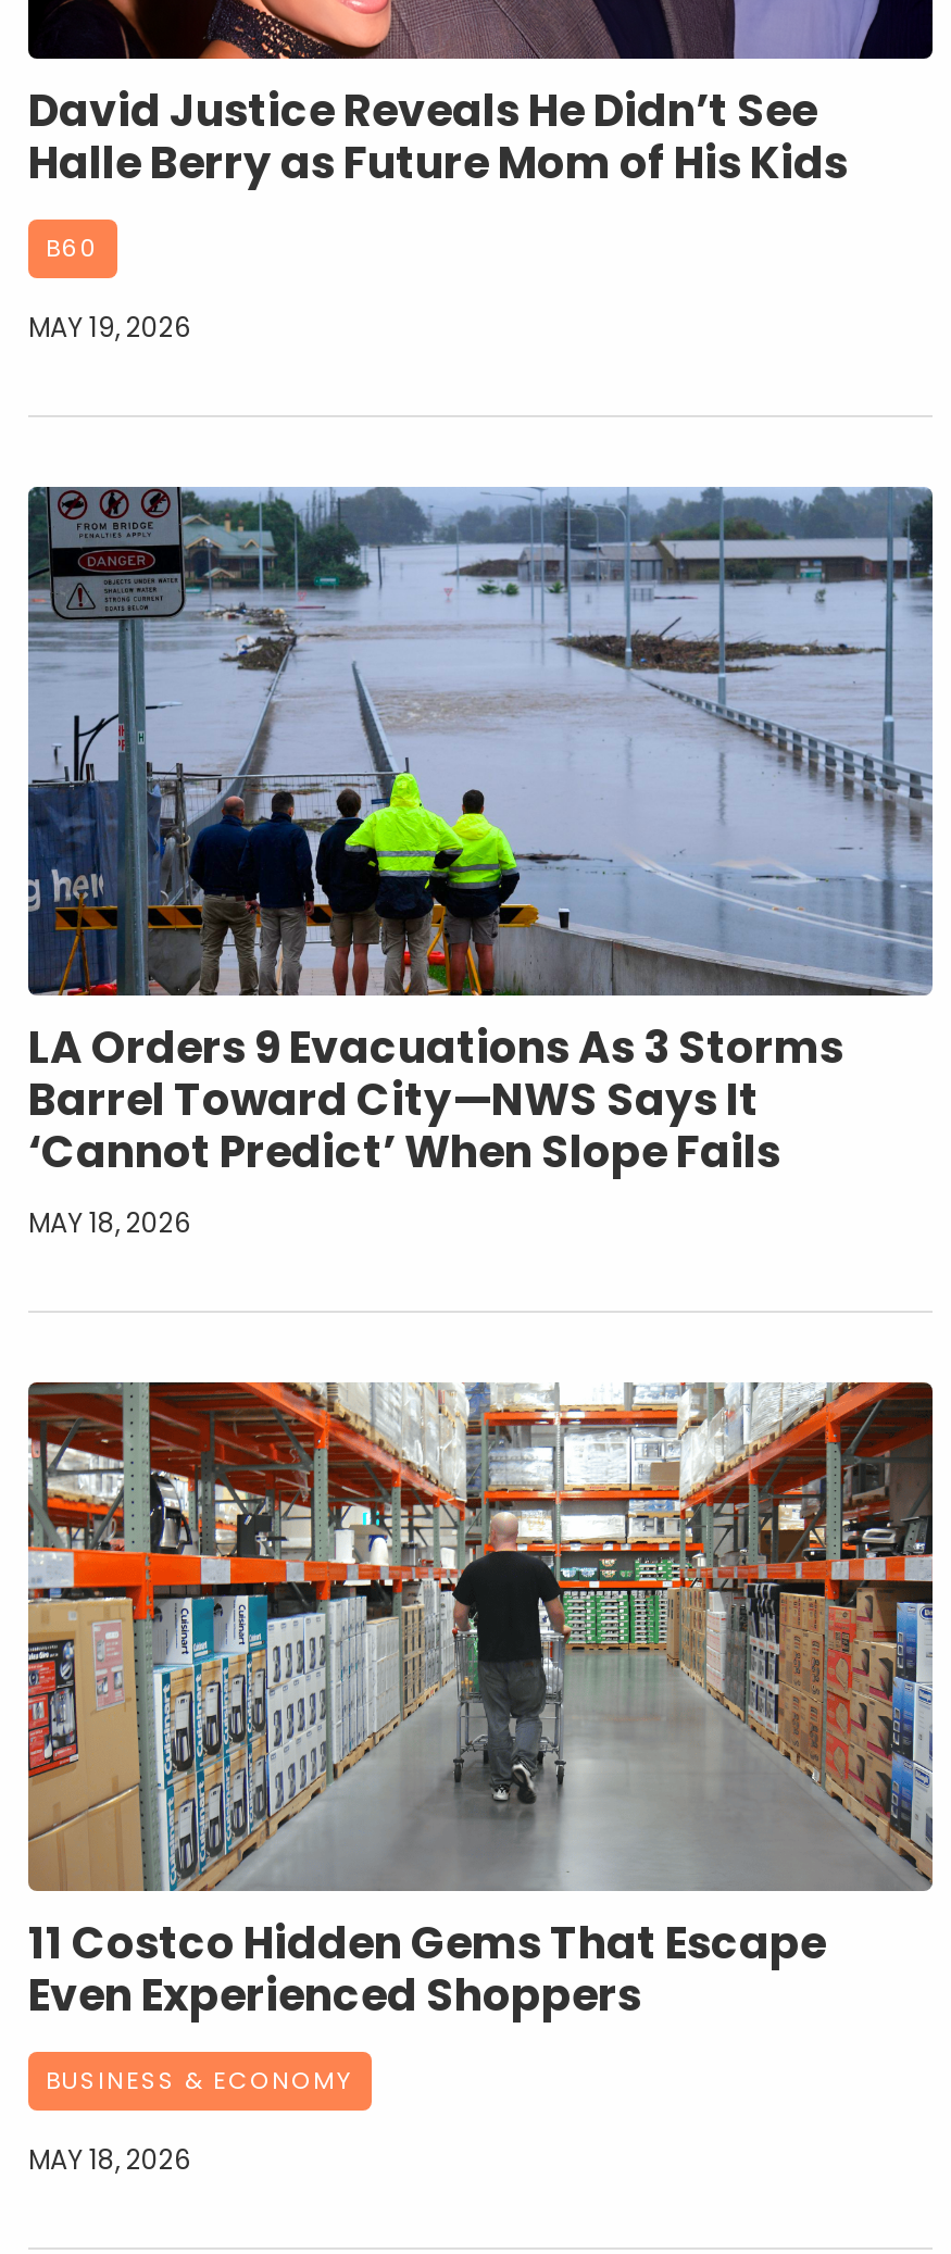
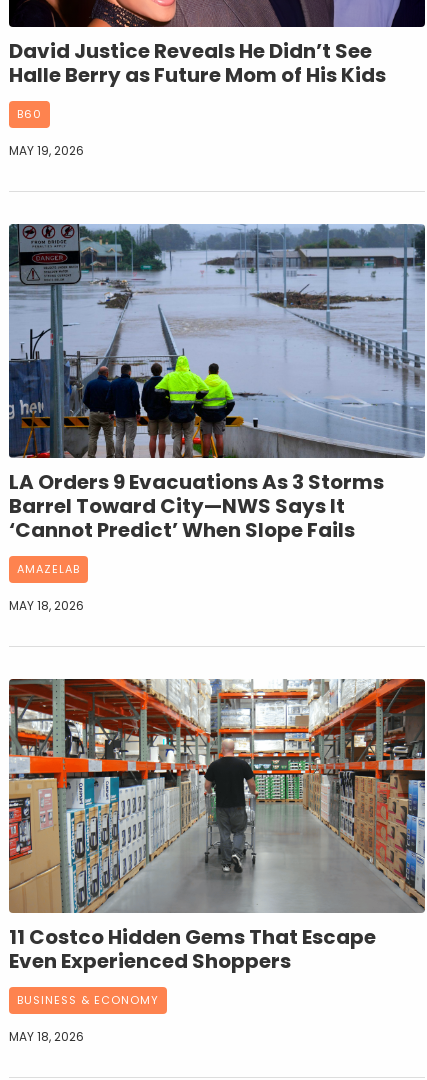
+ AMAZELAB
